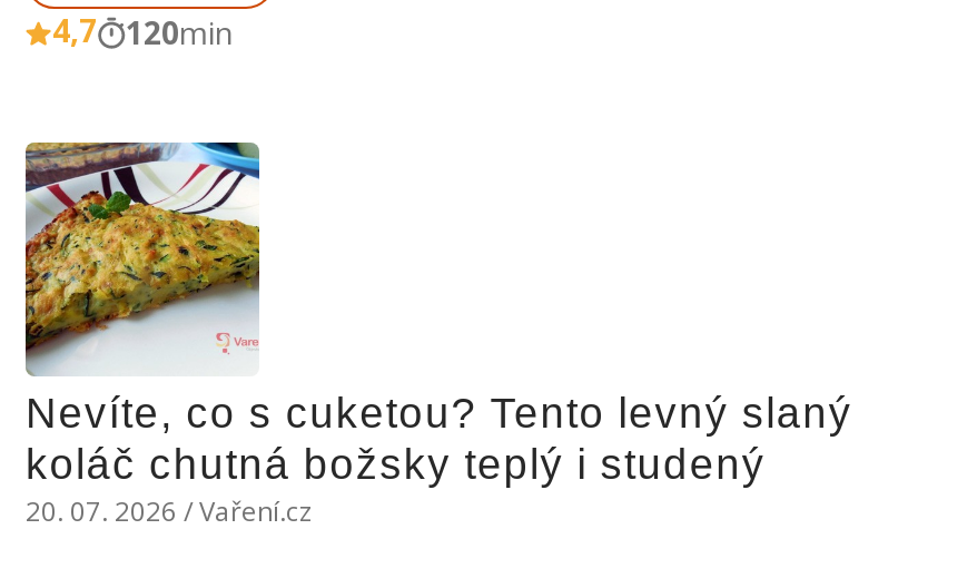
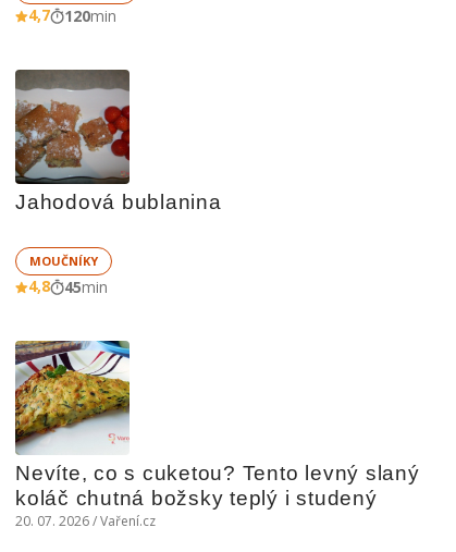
+ [image]
+ Jahodová bublanina
+ MOUČNÍKY
+ 4,8
+ 45min
